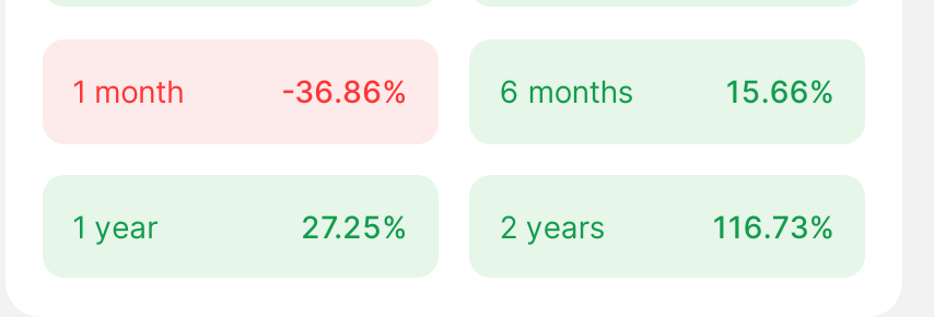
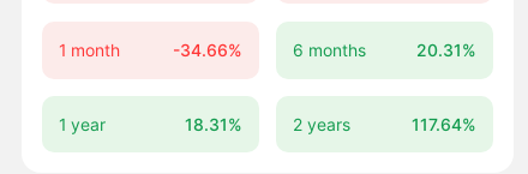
- -36.86%
+ -34.66%

- 15.66%
+ 20.31%

- 27.25%
+ 18.31%

- 116.73%
+ 117.64%
